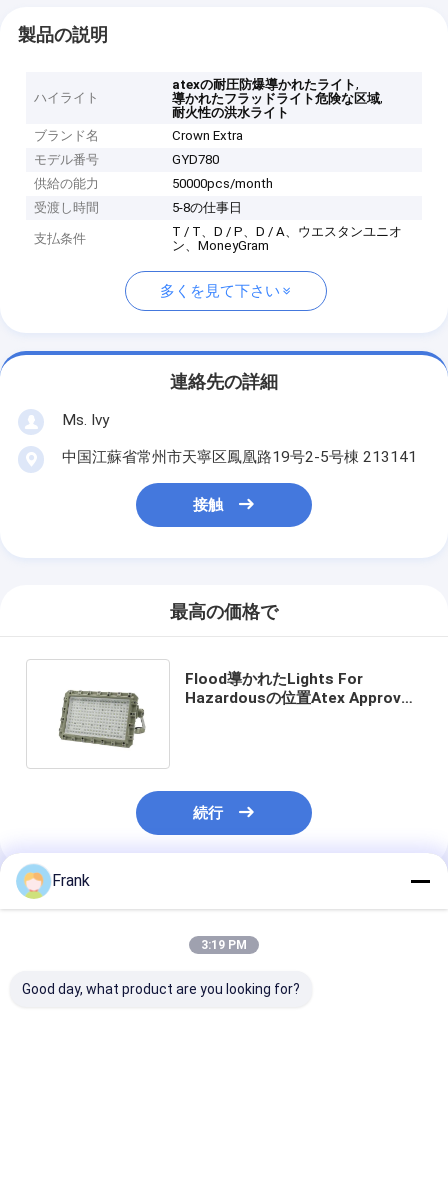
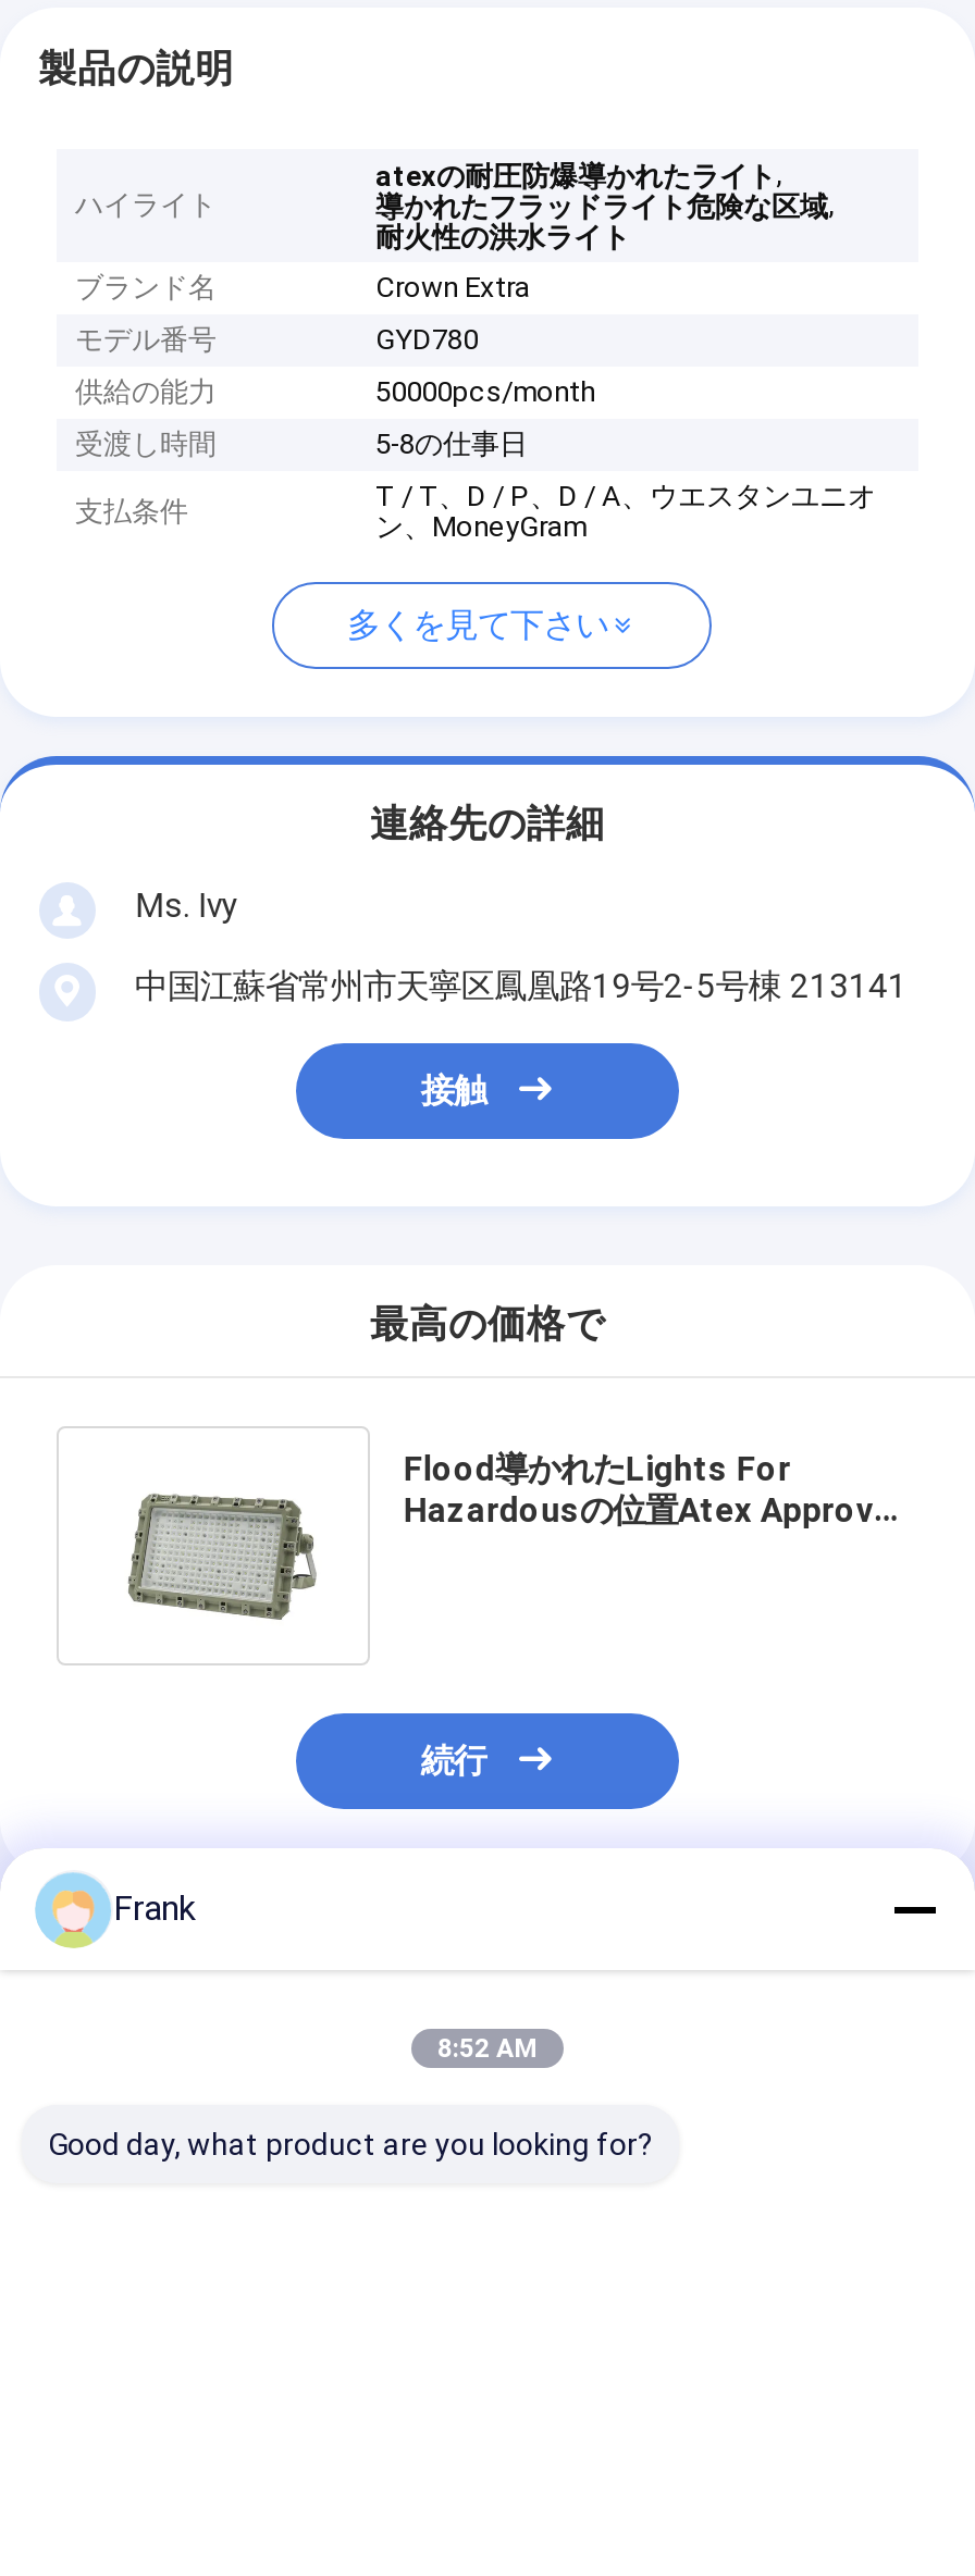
- 3:19 PM
+ 8:52 AM
